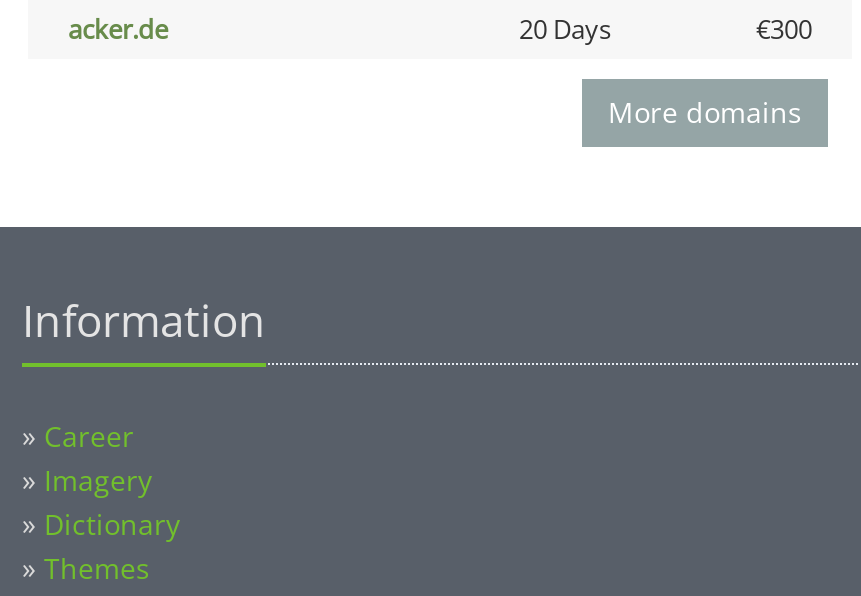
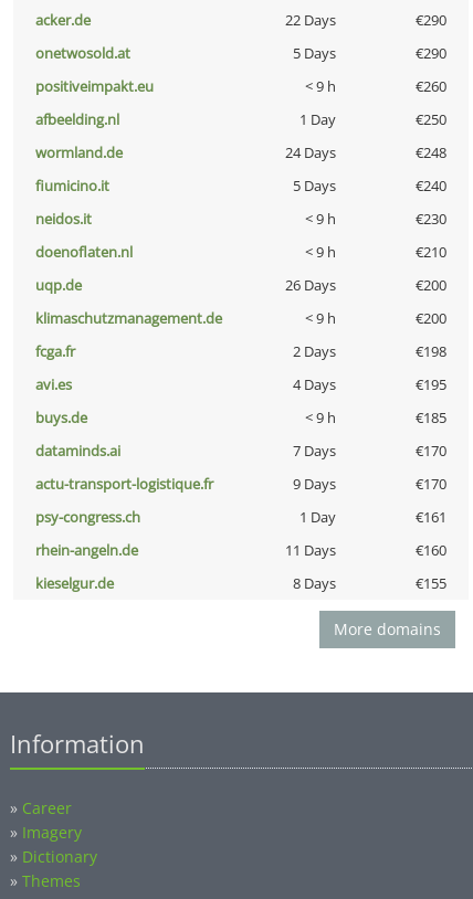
- 20 Days
- €300
+ 22 Days
+ €290
+ onetwosold.at
+ 5 Days
+ €290
+ positiveimpakt.eu
+ < 9 h
+ €260
+ afbeelding.nl
+ 1 Day
+ €250
+ wormland.de
+ 24 Days
+ €248
+ fiumicino.it
+ 5 Days
+ €240
+ neidos.it
+ < 9 h
+ €230
+ doenoflaten.nl
+ < 9 h
+ €210
+ uqp.de
+ 26 Days
+ €200
+ klimaschutzmanagement.de
+ < 9 h
+ €200
+ fcga.fr
+ 2 Days
+ €198
+ avi.es
+ 4 Days
+ €195
+ buys.de
+ < 9 h
+ €185
+ dataminds.ai
+ 7 Days
+ €170
+ actu-transport-logistique.fr
+ 9 Days
+ €170
+ psy-congress.ch
+ 1 Day
+ €161
+ rhein-angeln.de
+ 11 Days
+ €160
+ kieselgur.de
+ 8 Days
+ €155
